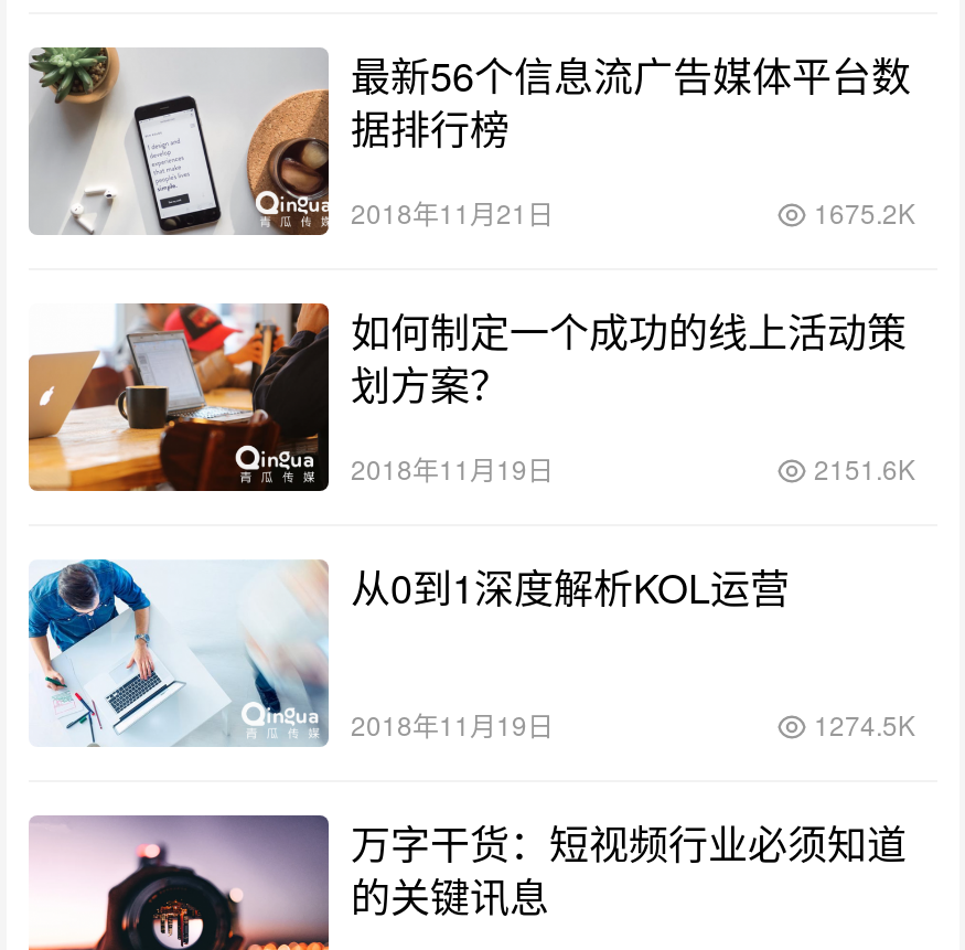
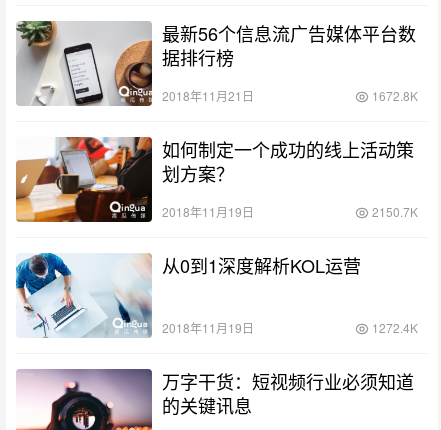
- 1675.2K
+ 1672.8K

- 2151.6K
+ 2150.7K

- 1274.5K
+ 1272.4K
